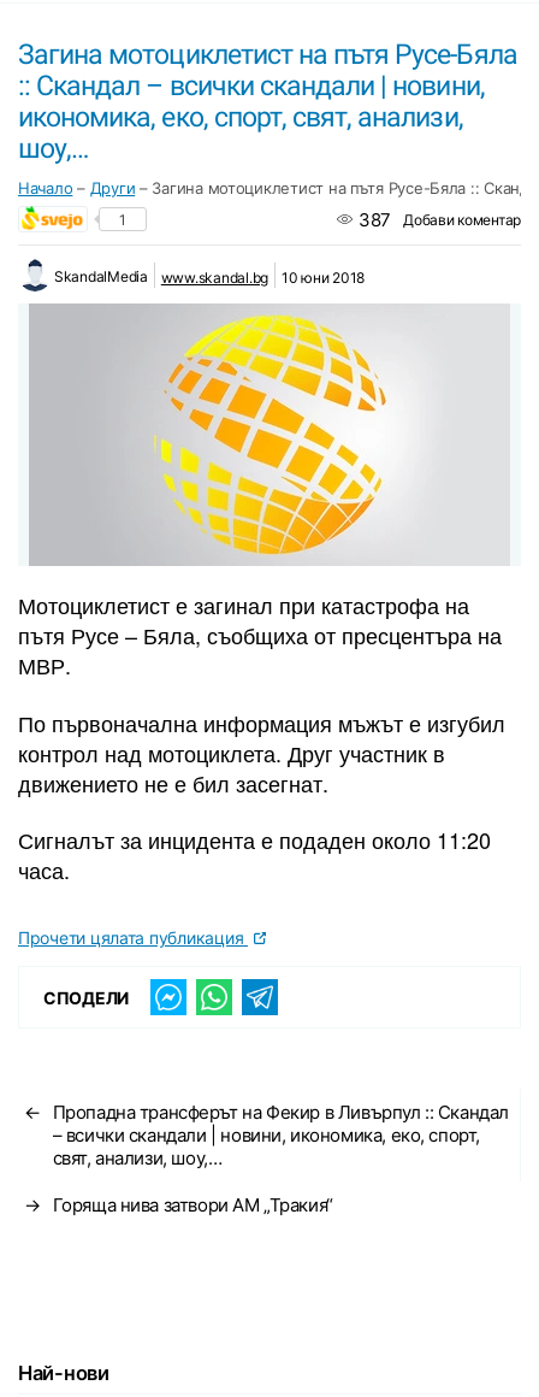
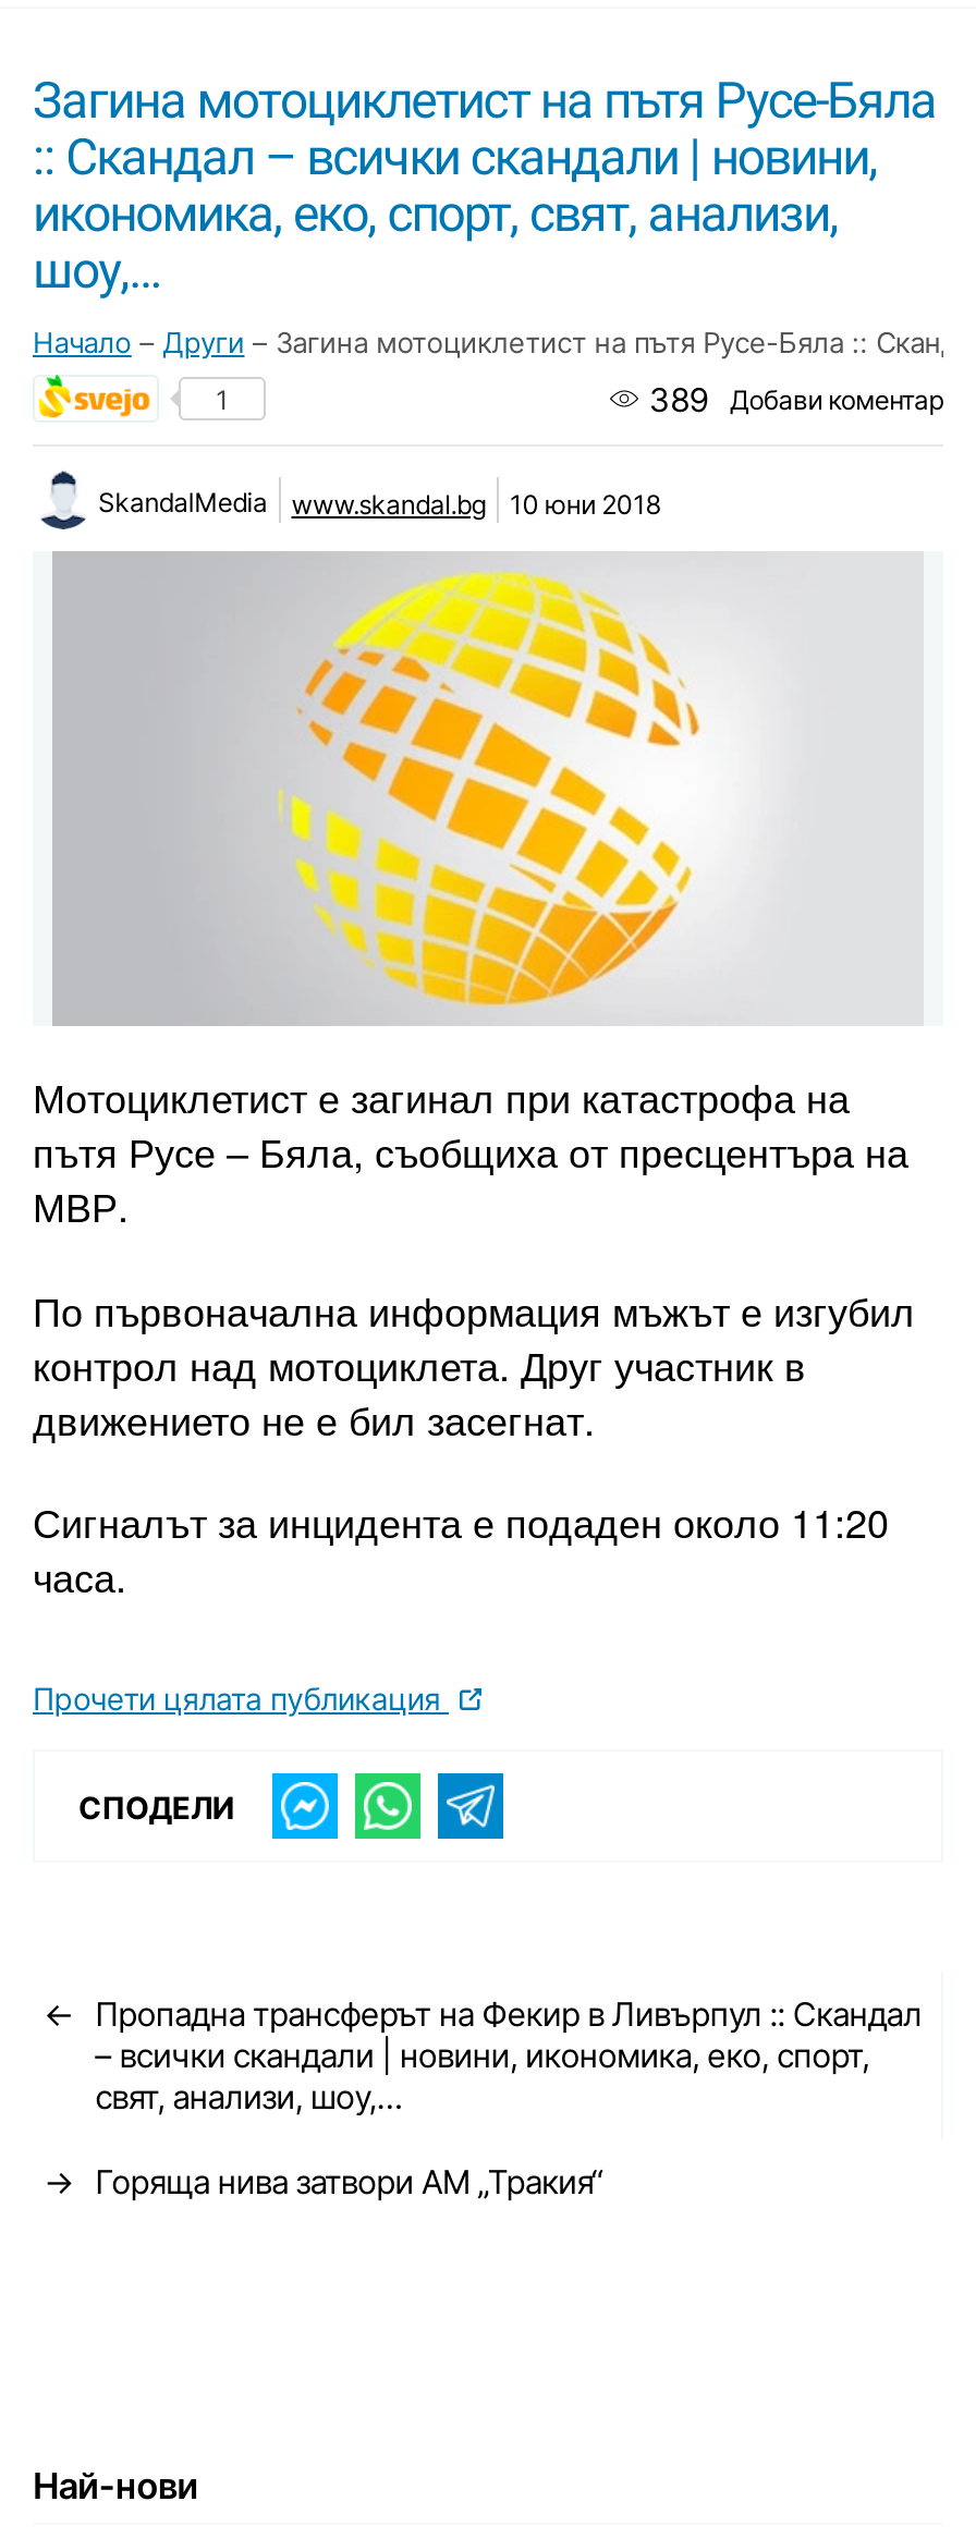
- 387 Добави коментар
+ 389 Добави коментар
